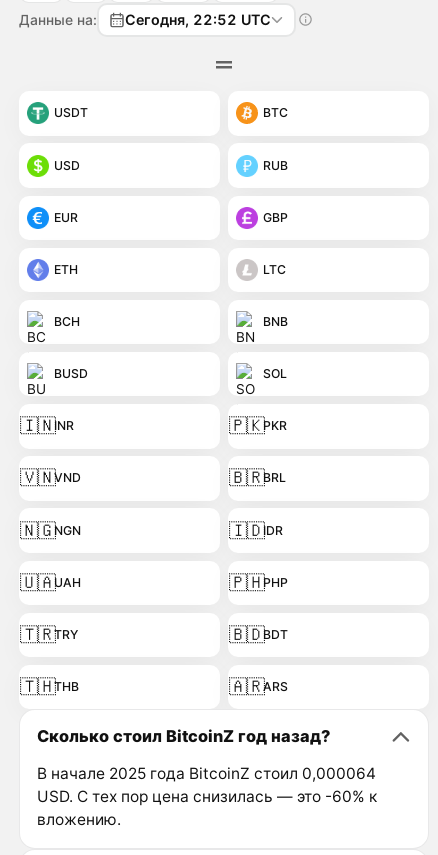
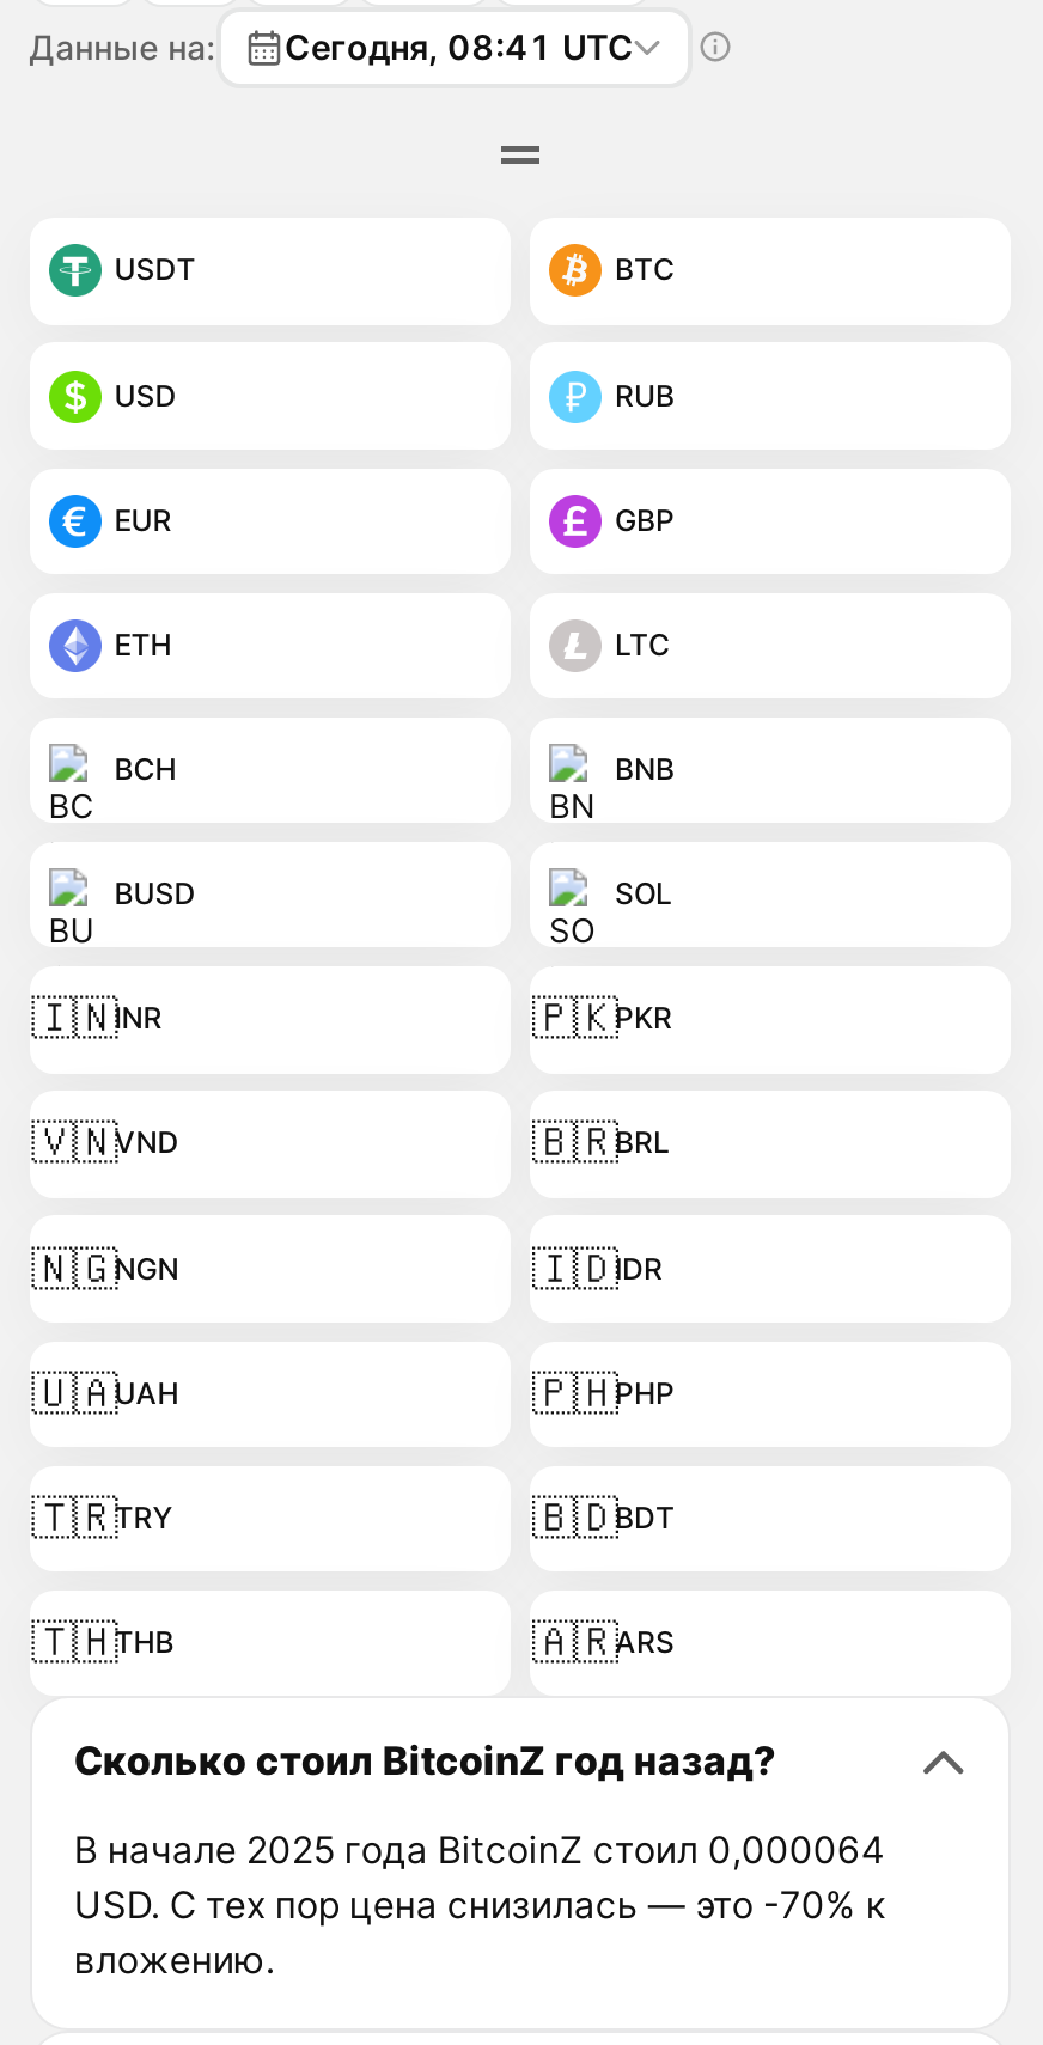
- Данные на: Сегодня, 22:52 UTC
+ Данные на: Сегодня, 08:41 UTC

- USD. С тех пор цена снизилась — это -60% к
+ USD. С тех пор цена снизилась — это -70% к
